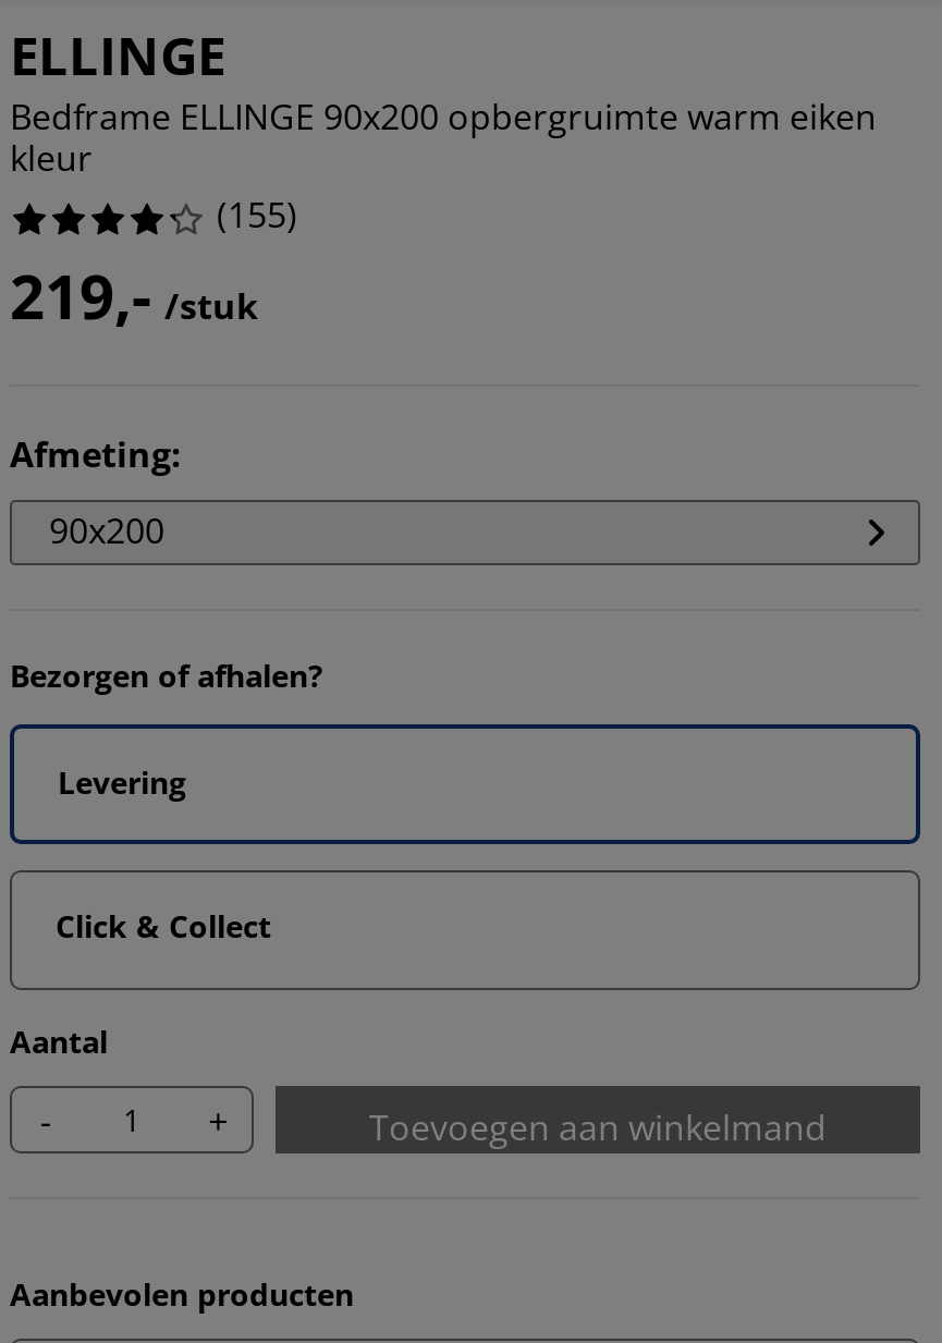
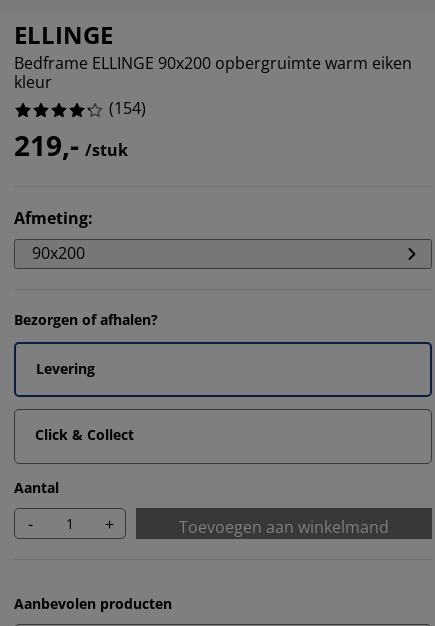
- (155)
+ (154)
